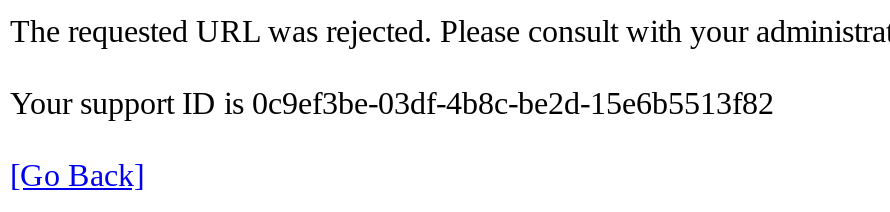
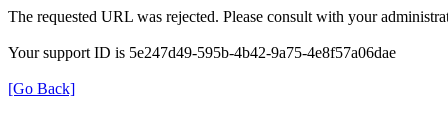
- Your support ID is 0c9ef3be-03df-4b8c-be2d-15e6b5513f82
+ Your support ID is 5e247d49-595b-4b42-9a75-4e8f57a06dae
